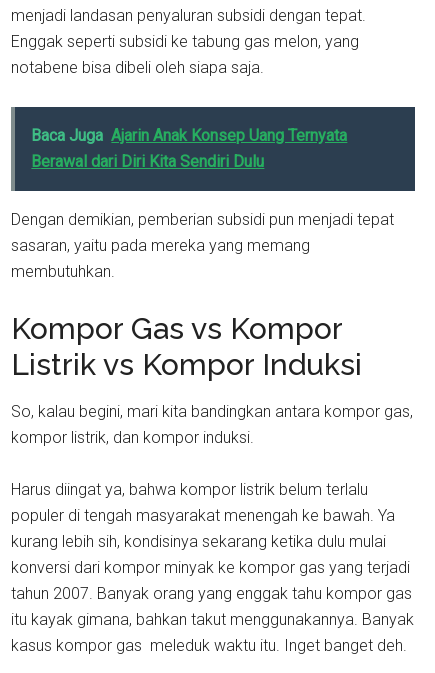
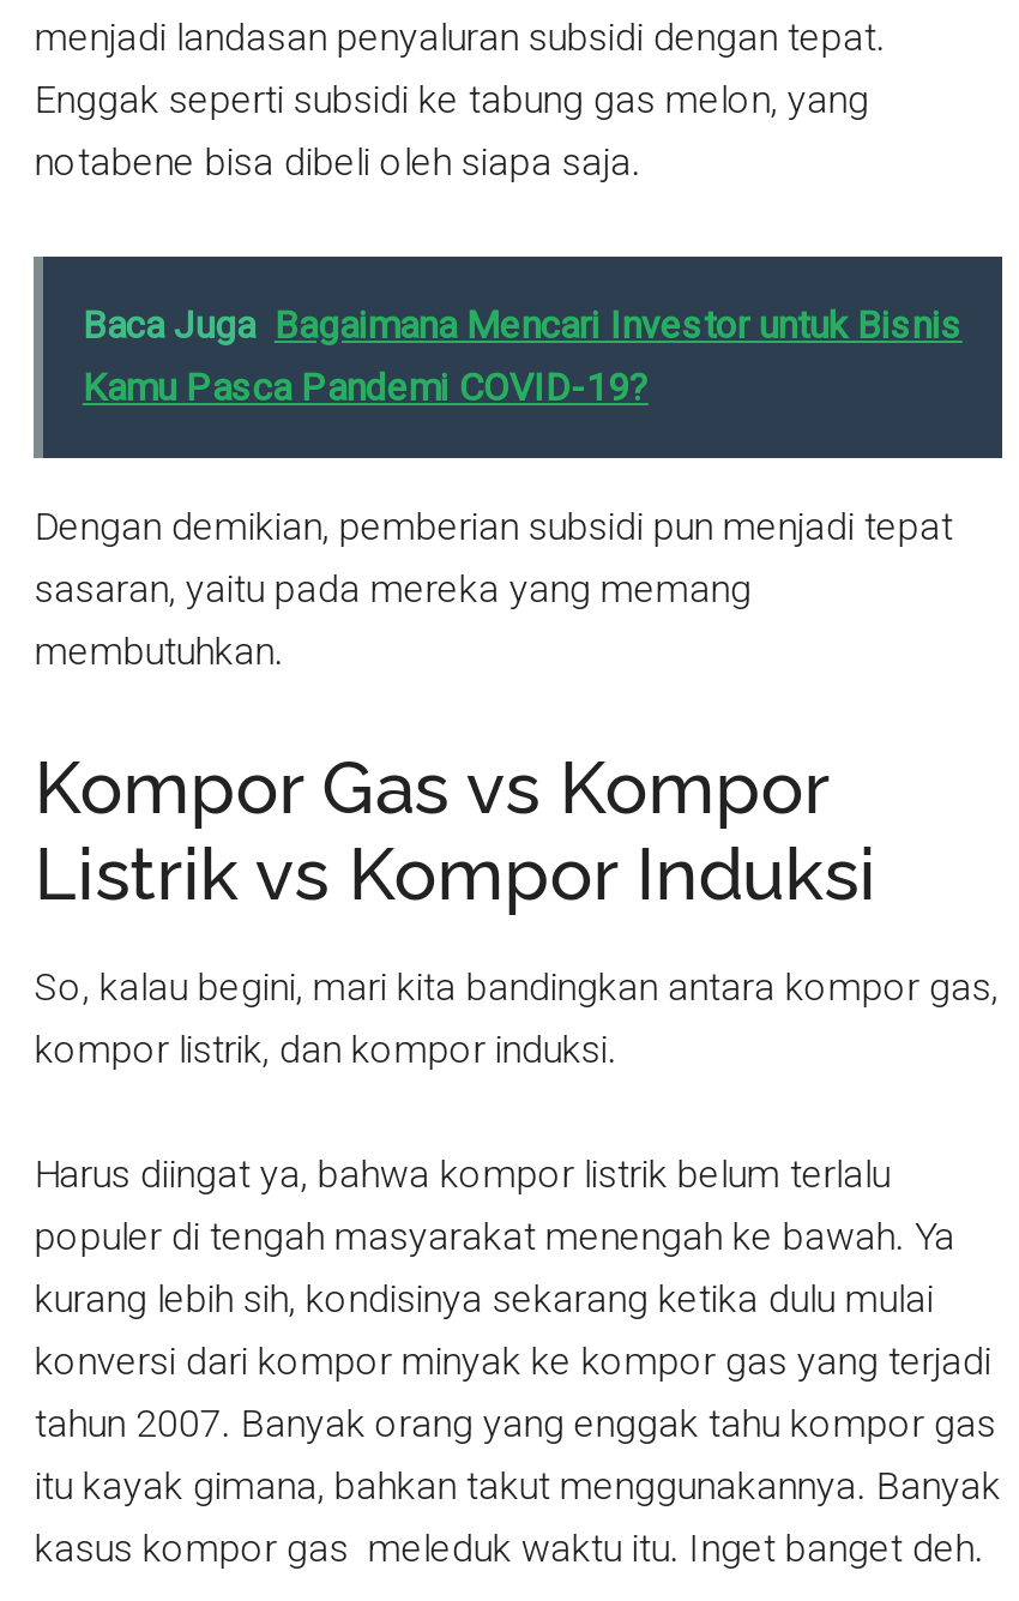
- Baca Juga Ajarin Anak Konsep Uang Ternyata
- Berawal dari Diri Kita Sendiri Dulu
+ Baca Juga Bagaimana Mencari Investor untuk Bisnis
+ Kamu Pasca Pandemi COVID-19?
